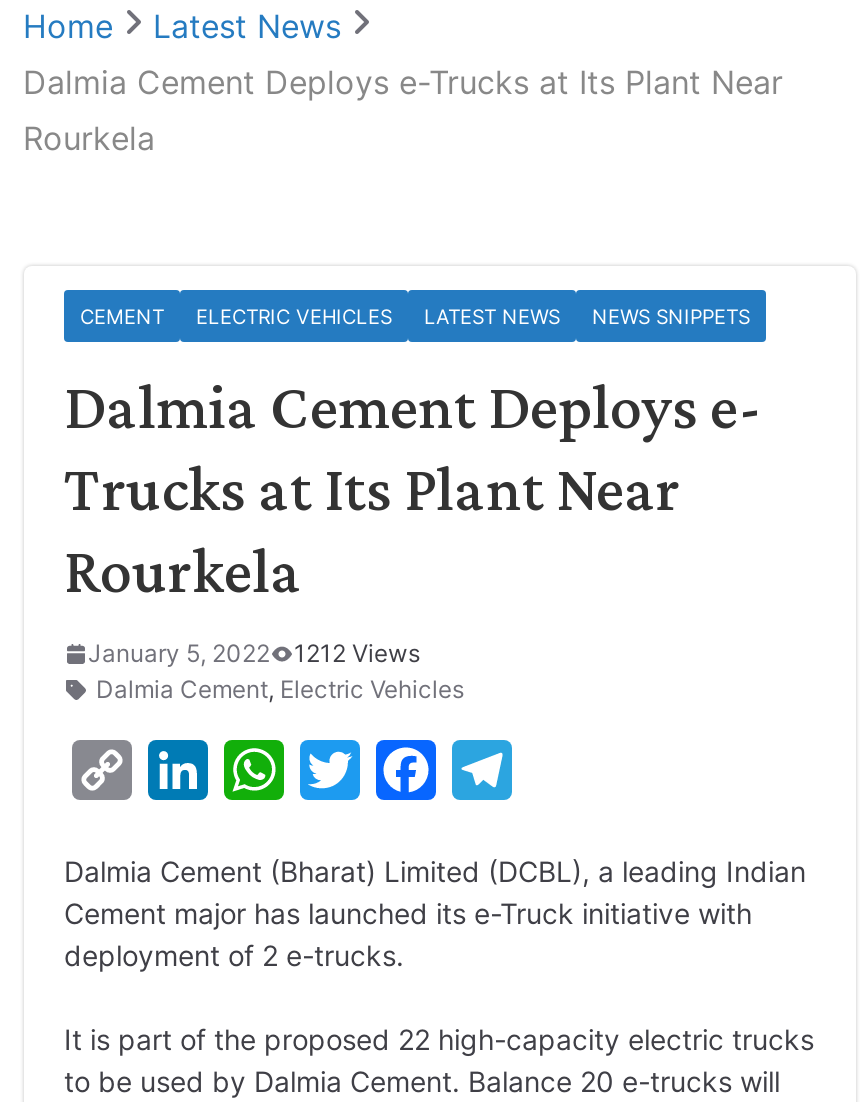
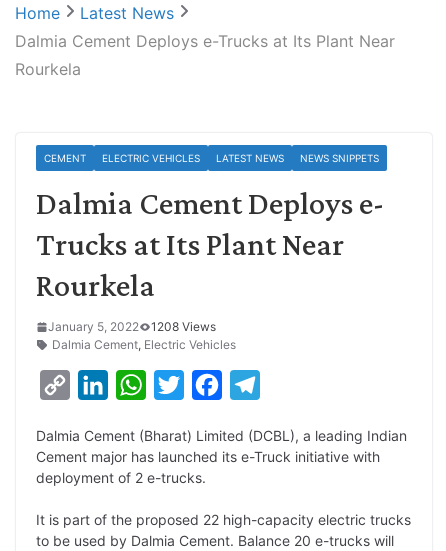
- January 5, 2022 1212 Views
+ January 5, 2022 1208 Views
